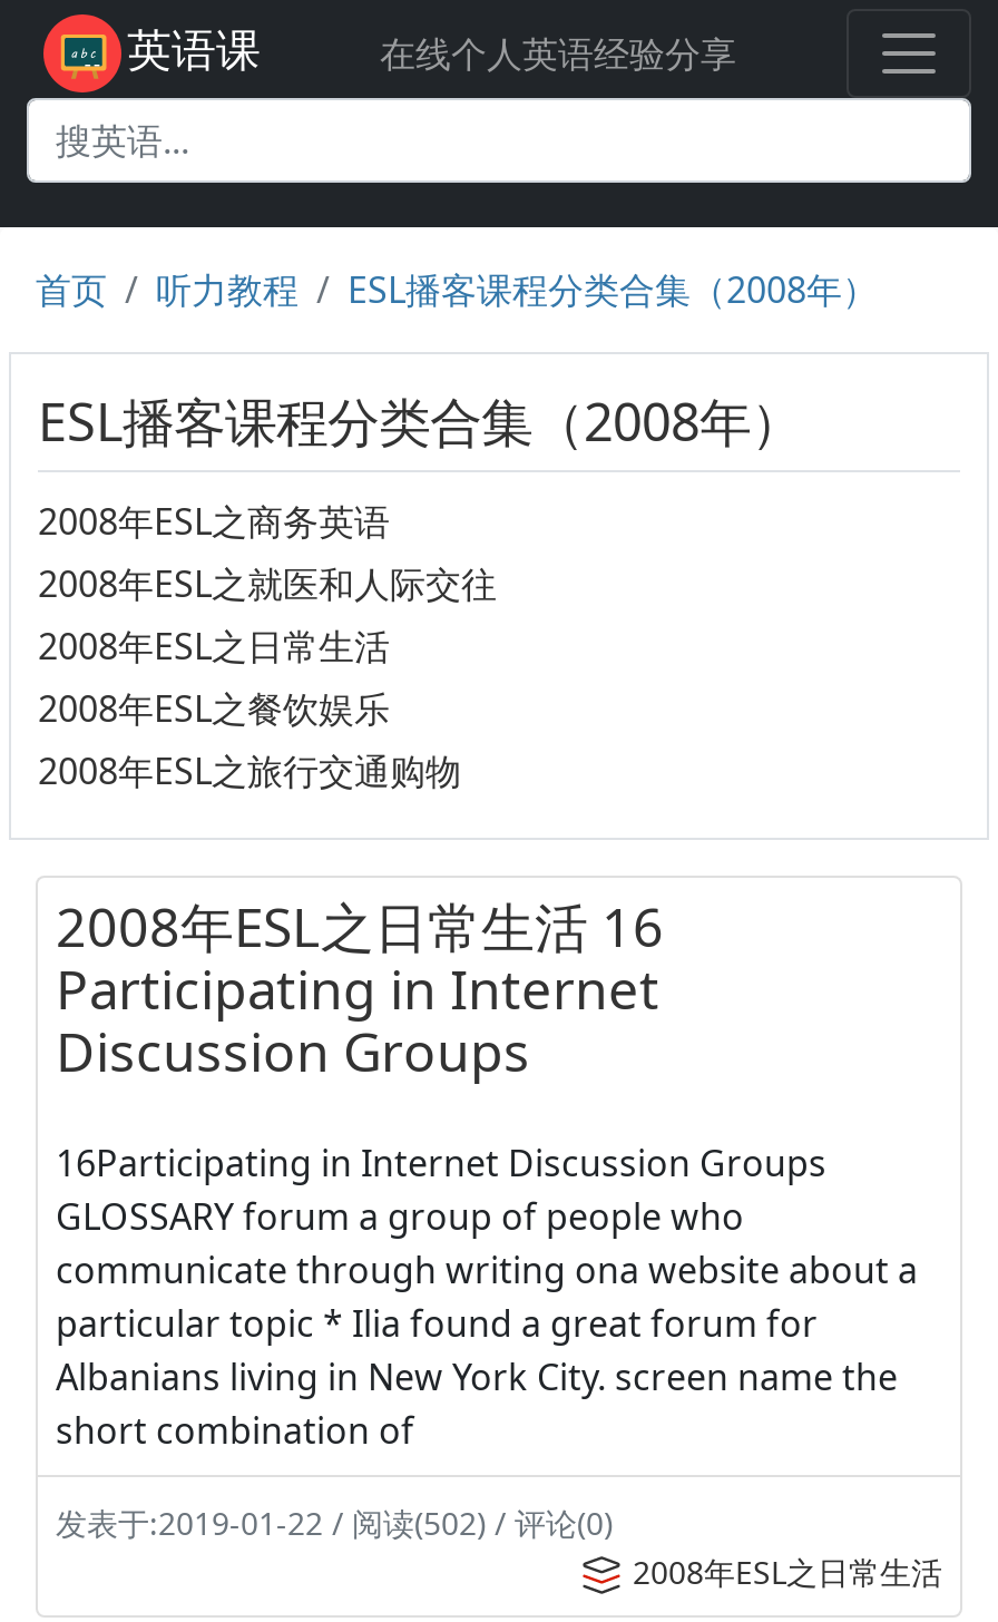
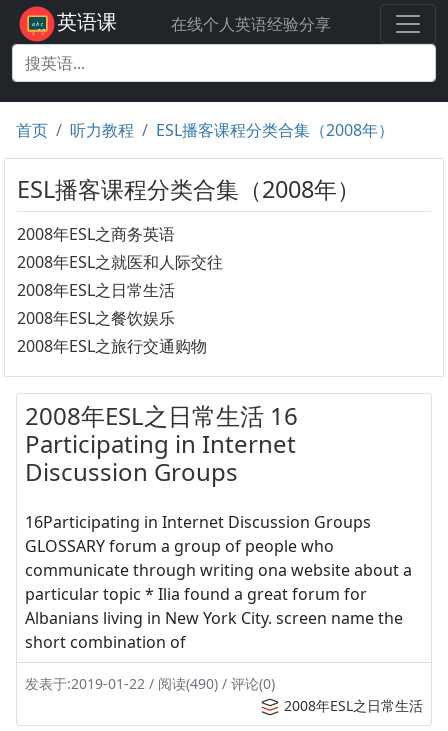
- 发表于:2019-01-22 / 阅读(502) / 评论(0)
+ 发表于:2019-01-22 / 阅读(490) / 评论(0)
